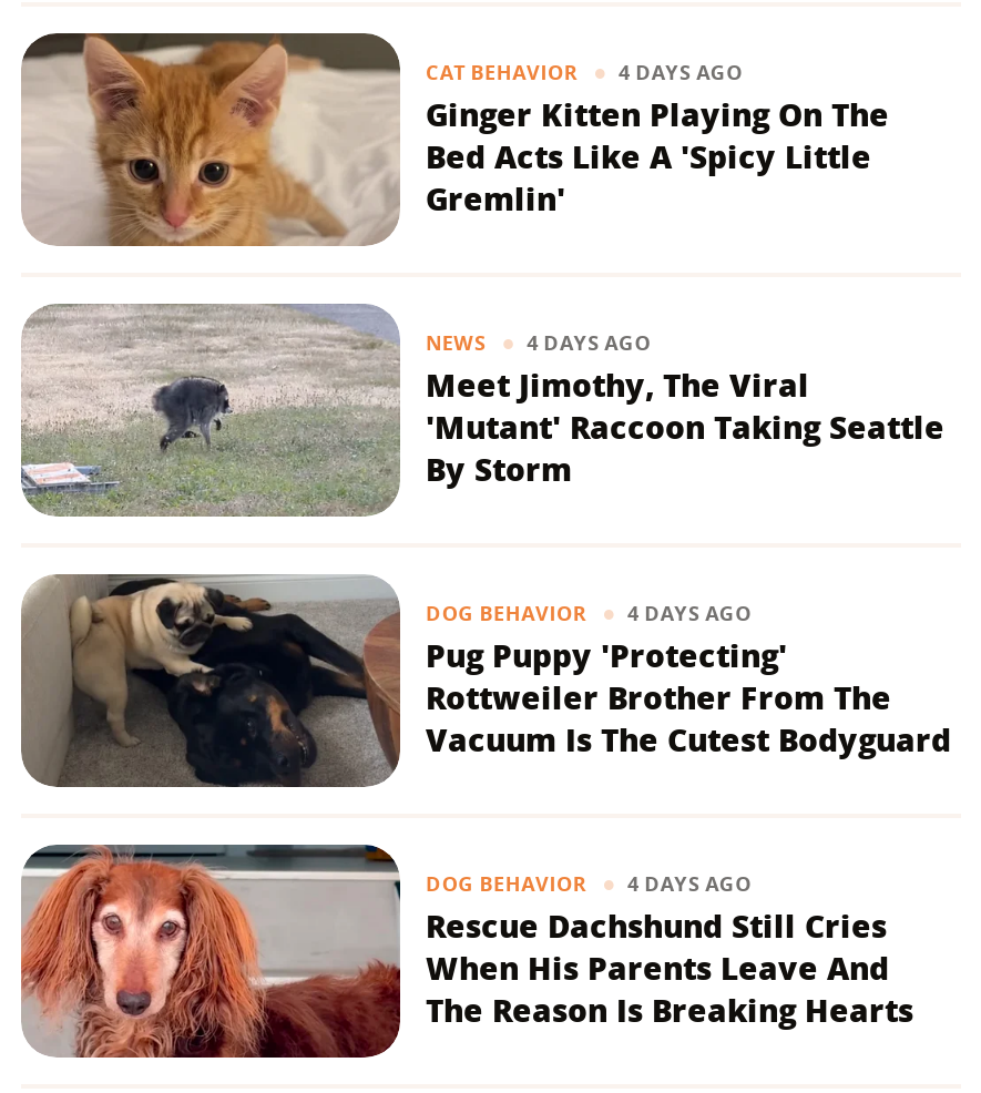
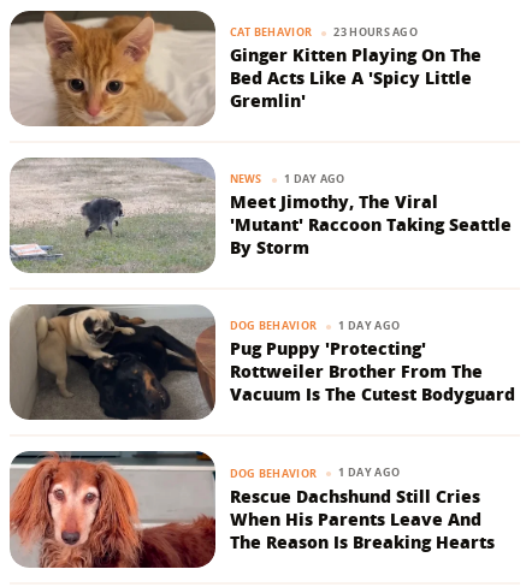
- CAT BEHAVIOR 4 DAYS AGO
+ CAT BEHAVIOR 23 HOURS AGO

- NEWS 4 DAYS AGO
+ NEWS 1 DAY AGO

- DOG BEHAVIOR 4 DAYS AGO
+ DOG BEHAVIOR 1 DAY AGO

- DOG BEHAVIOR 4 DAYS AGO
+ DOG BEHAVIOR 1 DAY AGO
